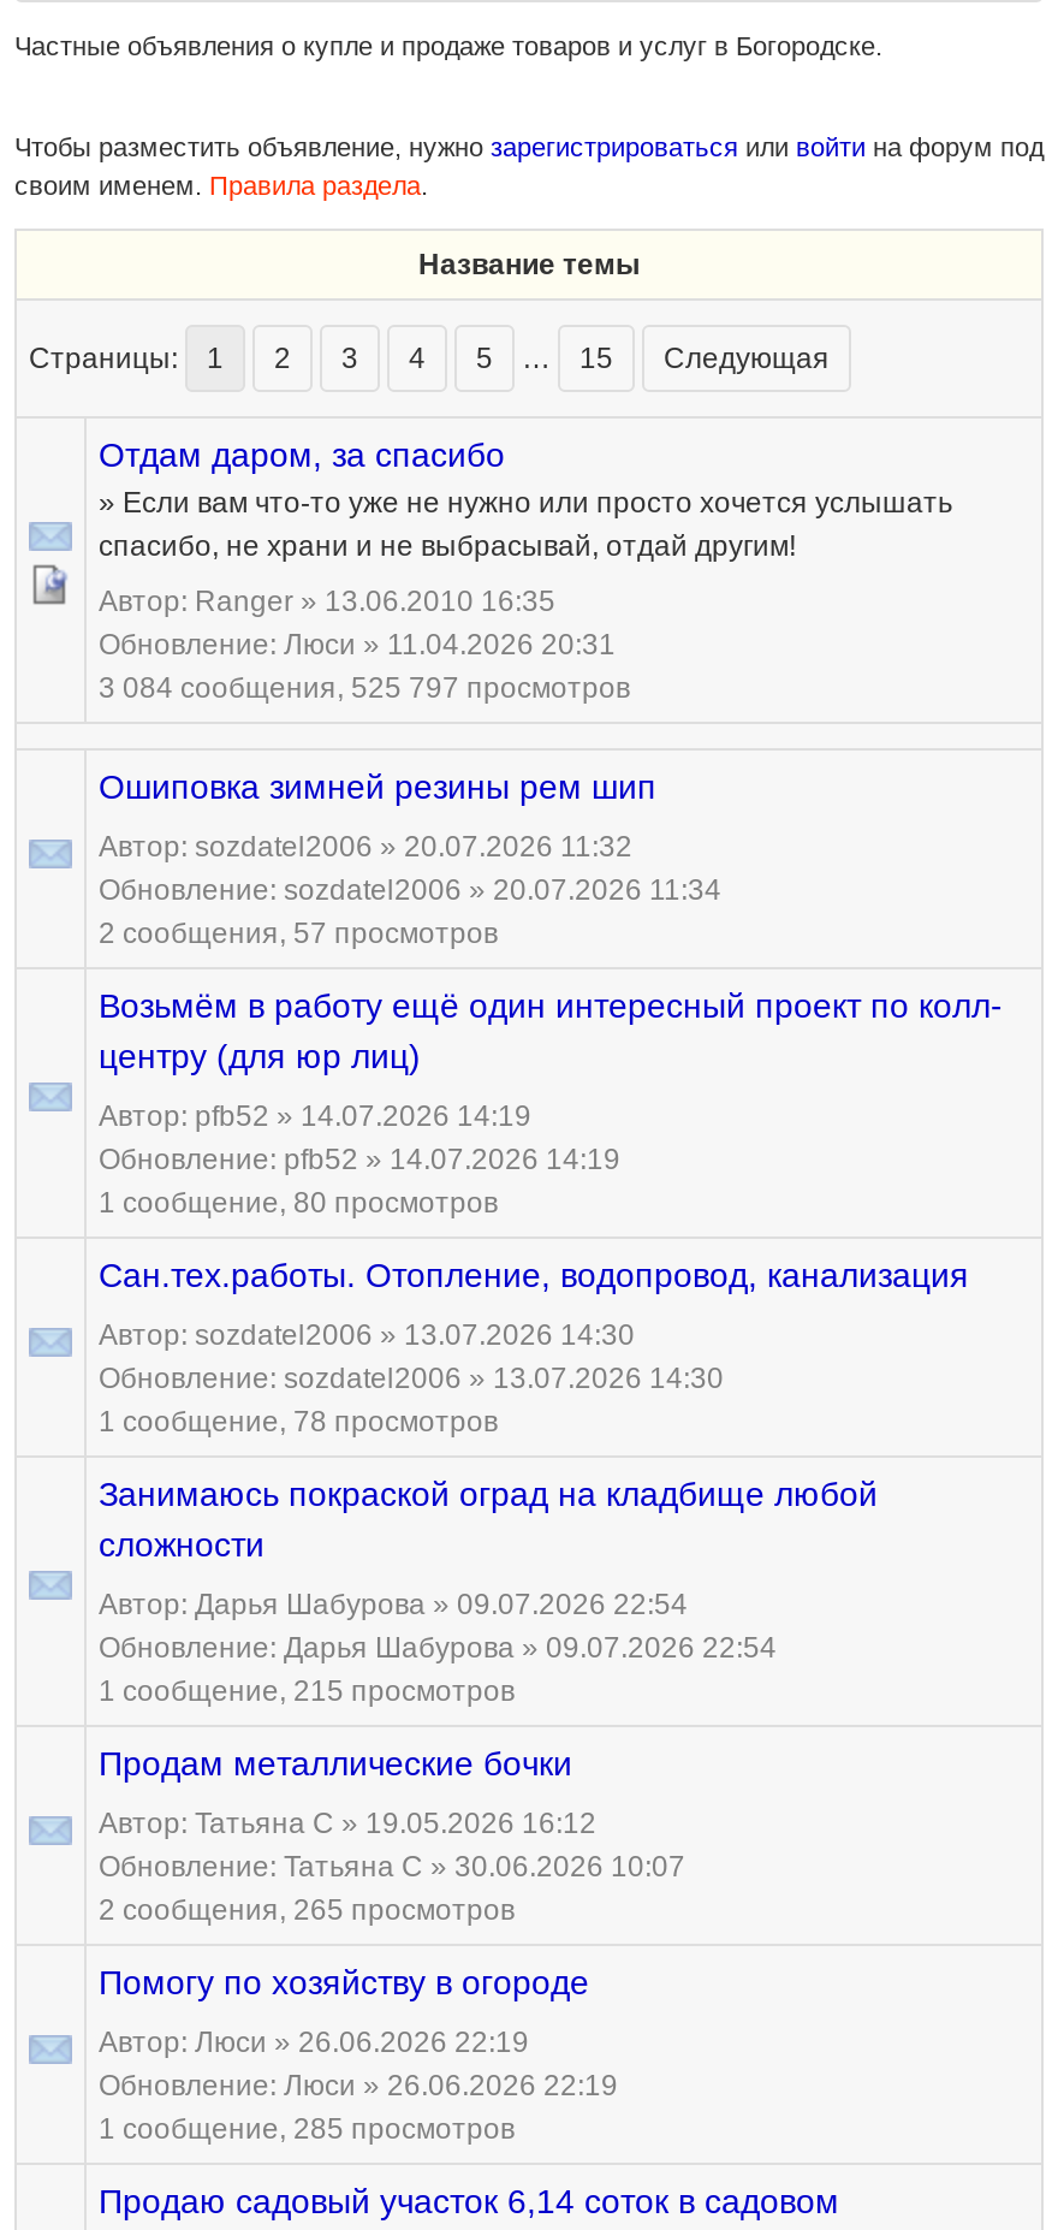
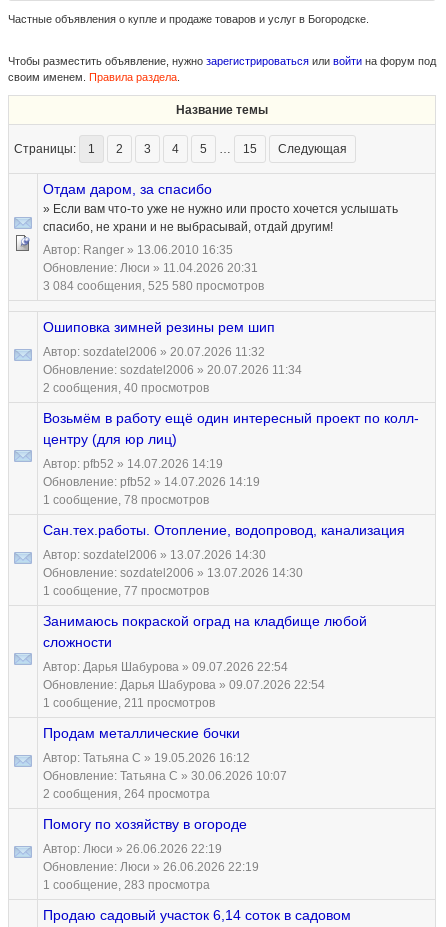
- 3 084 сообщения, 525 797 просмотров
+ 3 084 сообщения, 525 580 просмотров

- 2 сообщения, 57 просмотров
+ 2 сообщения, 40 просмотров

- 1 сообщение, 80 просмотров

moved up: 1 сообщение, 78 просмотров

+ 1 сообщение, 77 просмотров

- 1 сообщение, 215 просмотров
+ 1 сообщение, 211 просмотров

- 2 сообщения, 265 просмотров
+ 2 сообщения, 264 просмотра

- 1 сообщение, 285 просмотров
+ 1 сообщение, 283 просмотра
